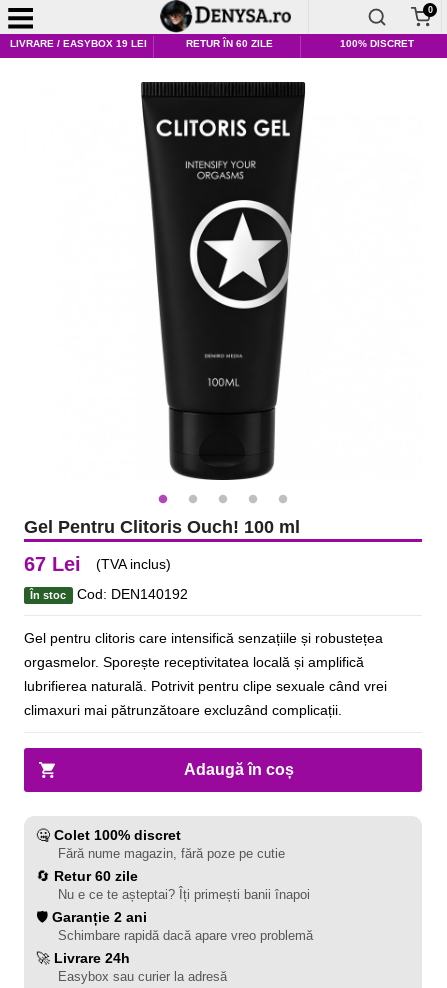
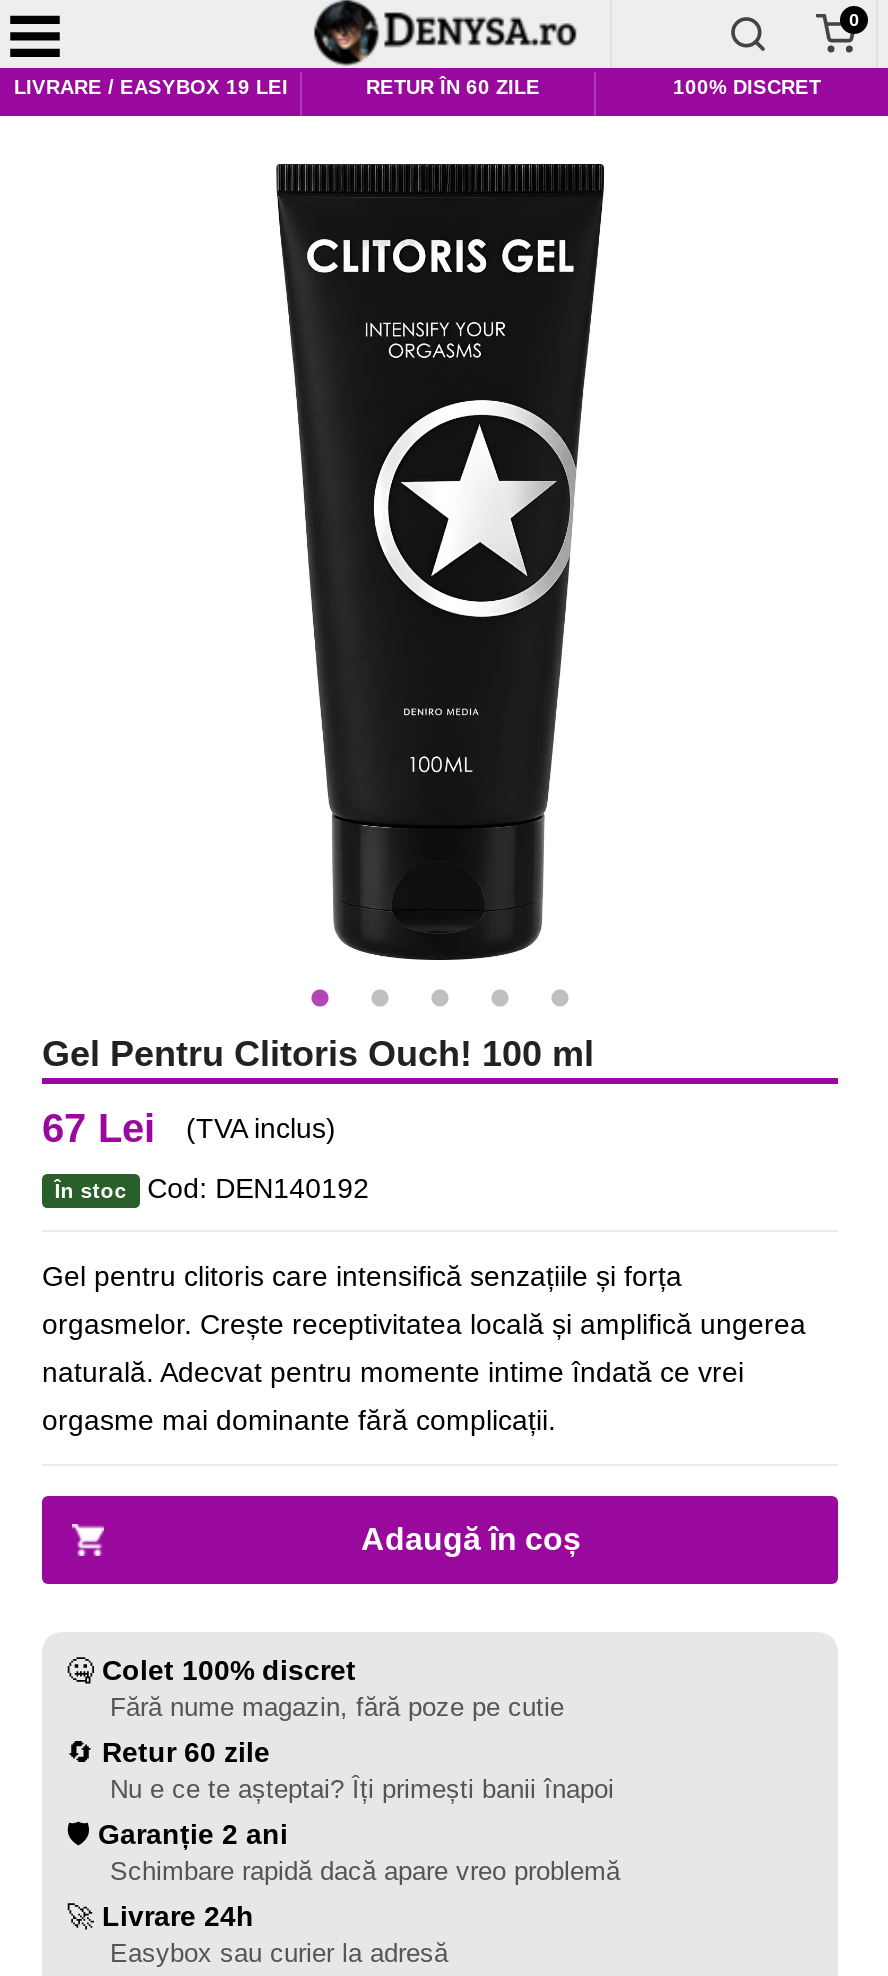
- Gel pentru clitoris care intensifică senzațiile și robustețea
+ Gel pentru clitoris care intensifică senzațiile și forța

- orgasmelor. Sporește receptivitatea locală și amplifică
+ orgasmelor. Crește receptivitatea locală și amplifică ungerea

- lubrifierea naturală. Potrivit pentru clipe sexuale când vrei
+ naturală. Adecvat pentru momente intime îndată ce vrei

- climaxuri mai pătrunzătoare excluzând complicații.
+ orgasme mai dominante fără complicații.
